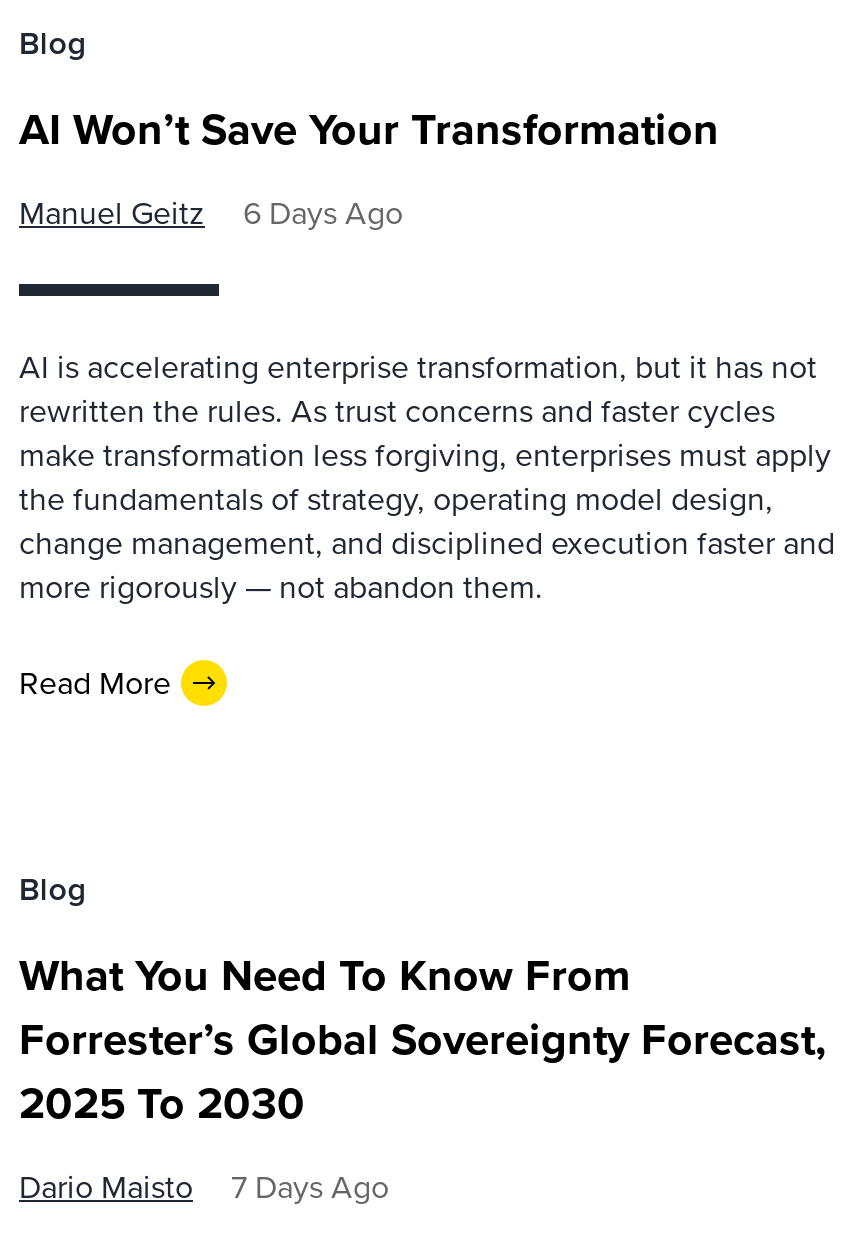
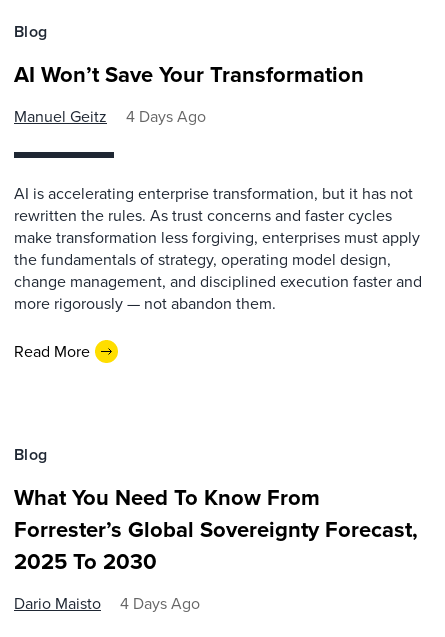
- Manuel Geitz 6 Days Ago
+ Manuel Geitz 4 Days Ago

- Dario Maisto 7 Days Ago
+ Dario Maisto 4 Days Ago
